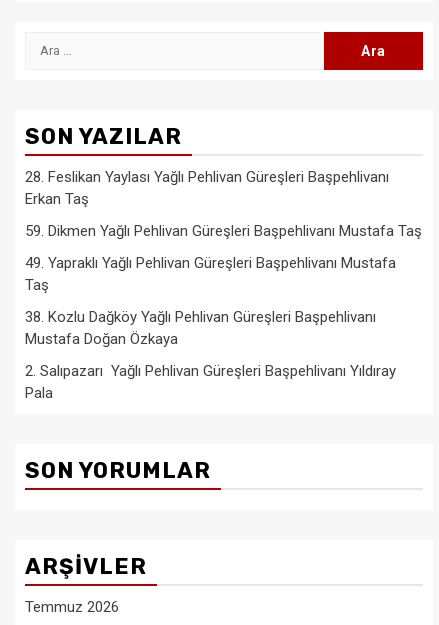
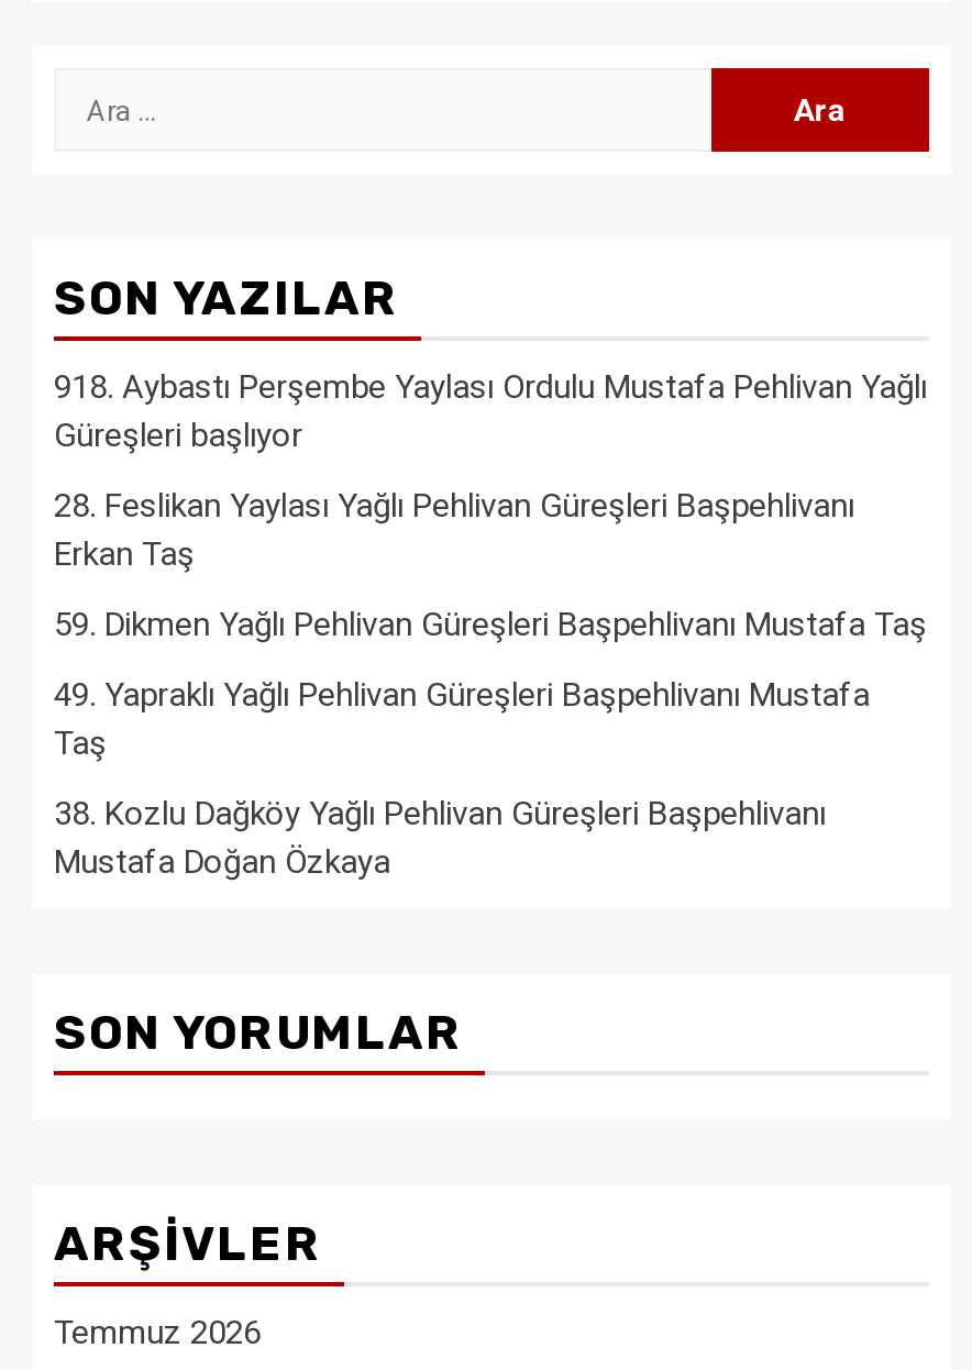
+ 918. Aybastı Perşembe Yaylası Ordulu Mustafa Pehlivan Yağlı
+ Güreşleri başlıyor

moved down: 28. Feslikan Yaylası Yağlı Pehlivan Güreşleri Başpehlivanı | Erkan Taş | 59. Dikmen Yağlı Pehlivan Güreşleri Başpehlivanı Mustafa Taş | 49. Yapraklı Yağlı Pehlivan Güreşleri Başpehlivanı Mustafa | Taş | 38. Kozlu Dağköy Yağlı Pehlivan Güreşleri Başpehlivanı | Mustafa Doğan Özkaya

- 2. Salıpazarı Yağlı Pehlivan Güreşleri Başpehlivanı Yıldıray
- Pala
